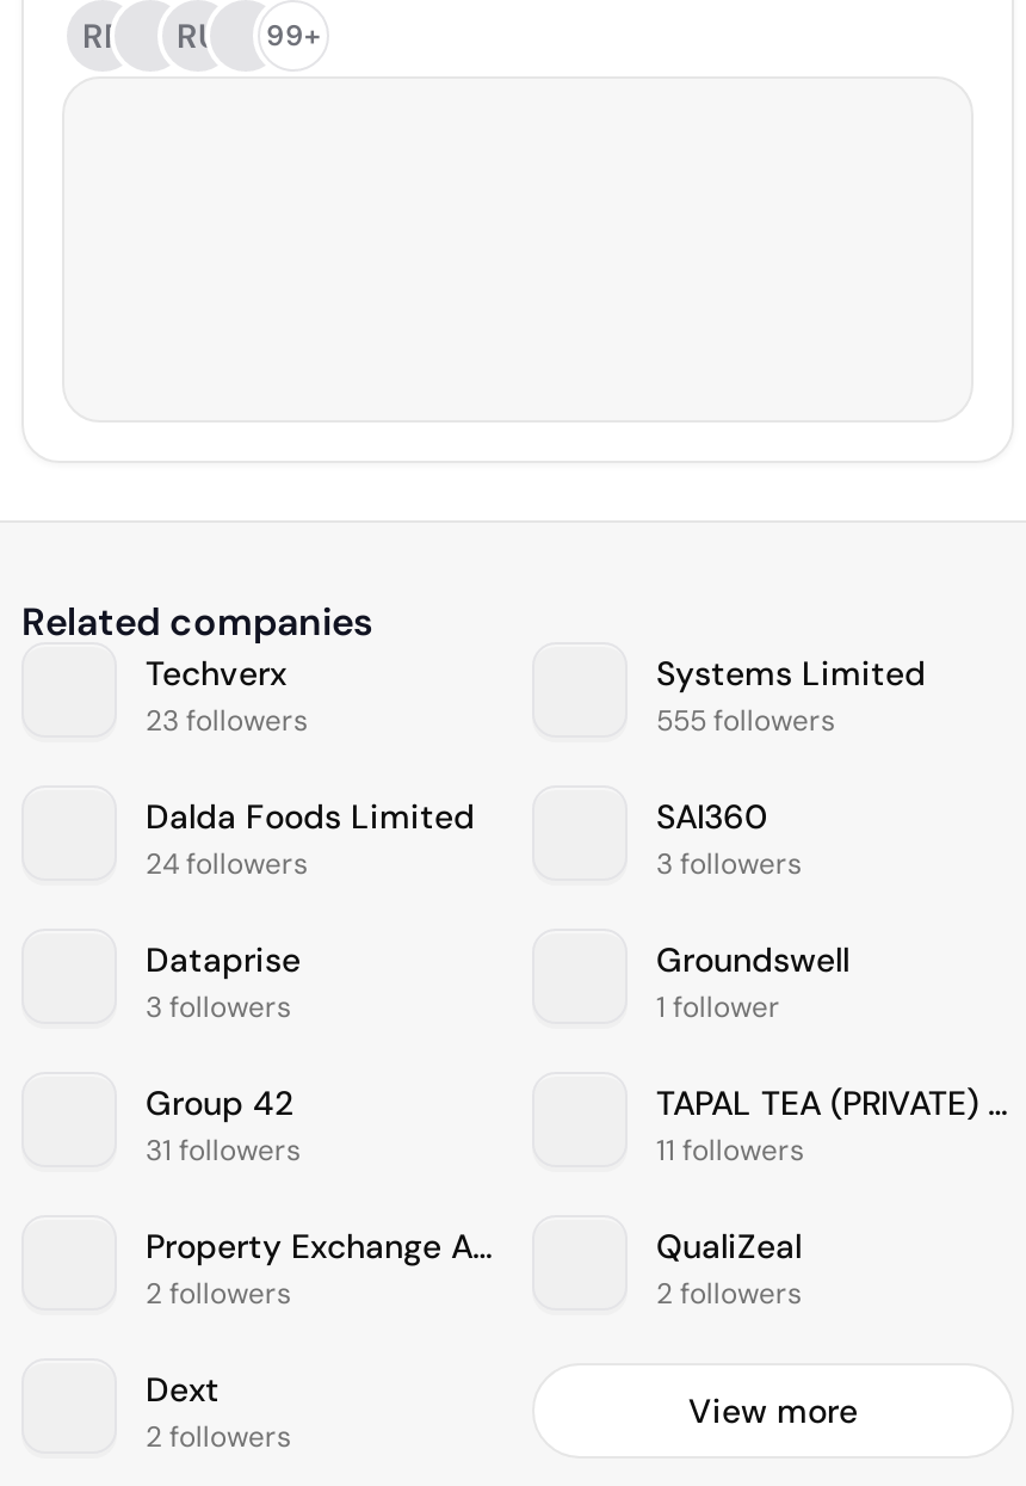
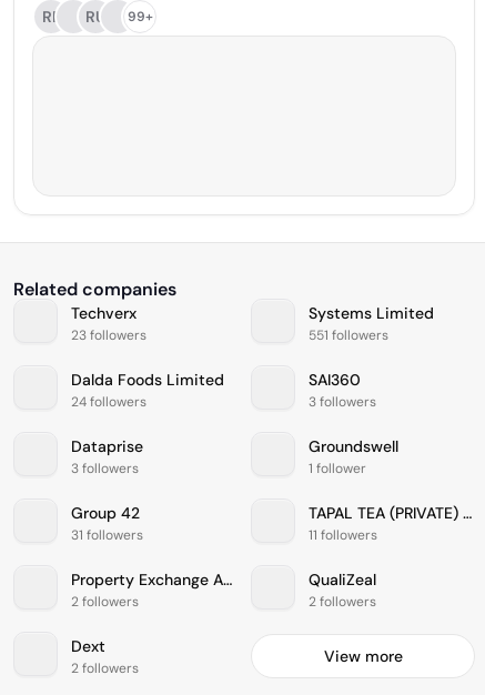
- 555 followers
+ 551 followers
